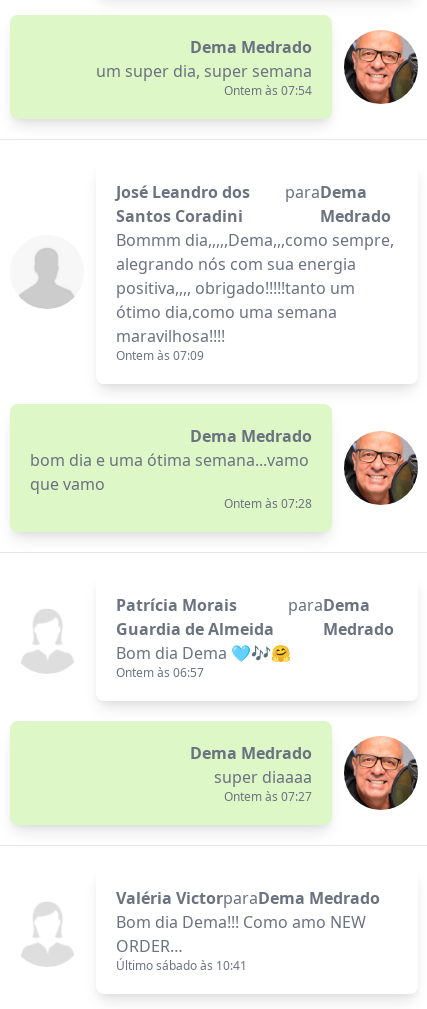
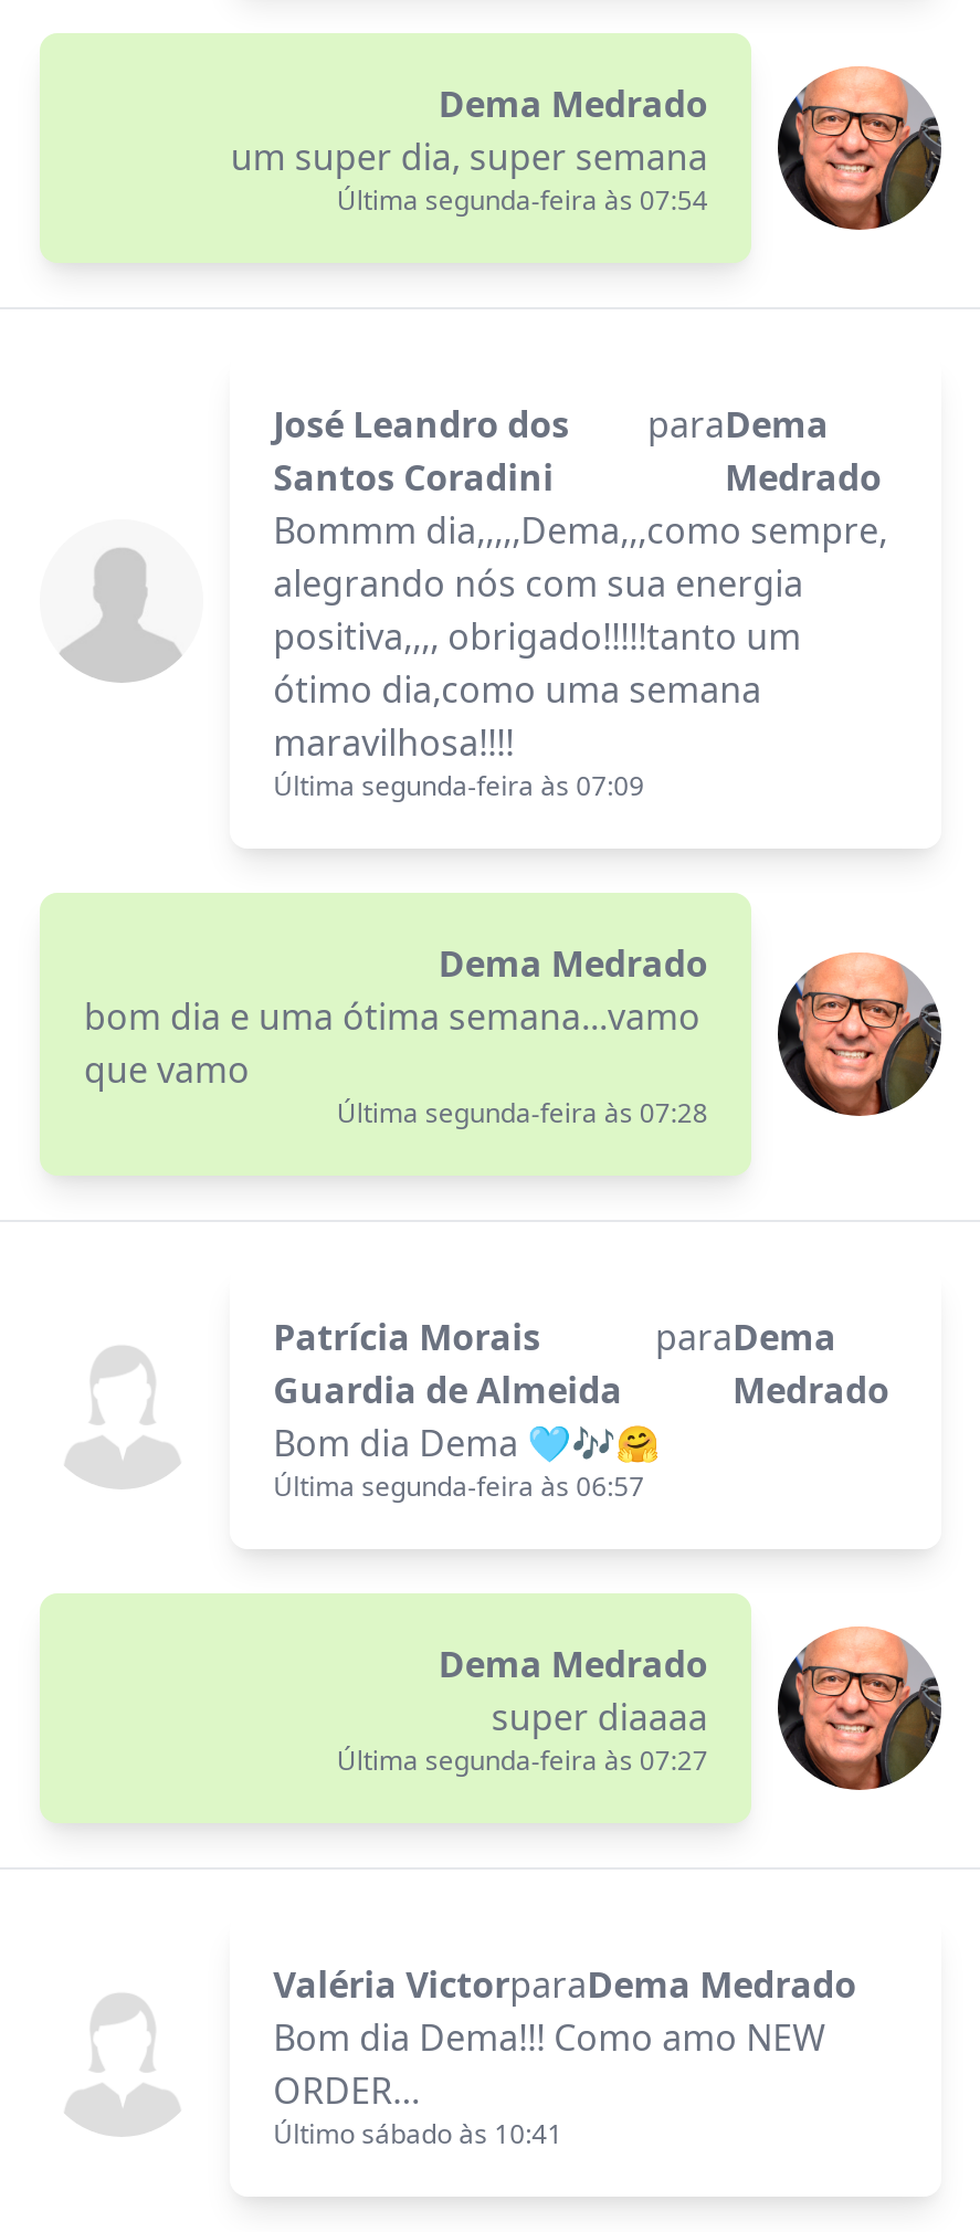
- Ontem às 07:54
+ Última segunda-feira às 07:54

- Ontem às 07:09
+ Última segunda-feira às 07:09

- Ontem às 07:28
+ Última segunda-feira às 07:28

- Ontem às 06:57
+ Última segunda-feira às 06:57

- Ontem às 07:27
+ Última segunda-feira às 07:27
